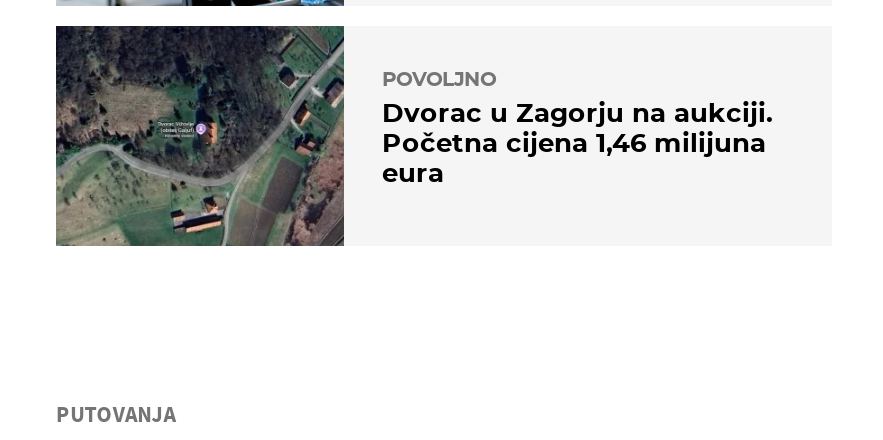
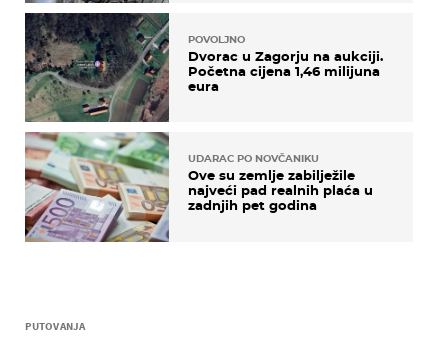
+ [image]
+ UDARAC PO NOVČANIKU
+ Ove su zemlje zabilježile
+ najveći pad realnih plaća u
+ zadnjih pet godina
